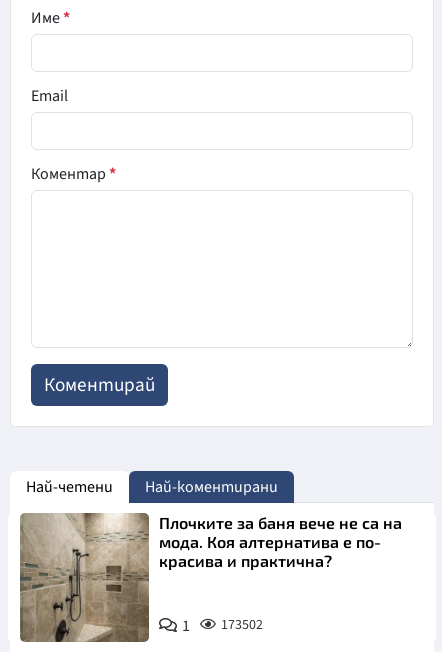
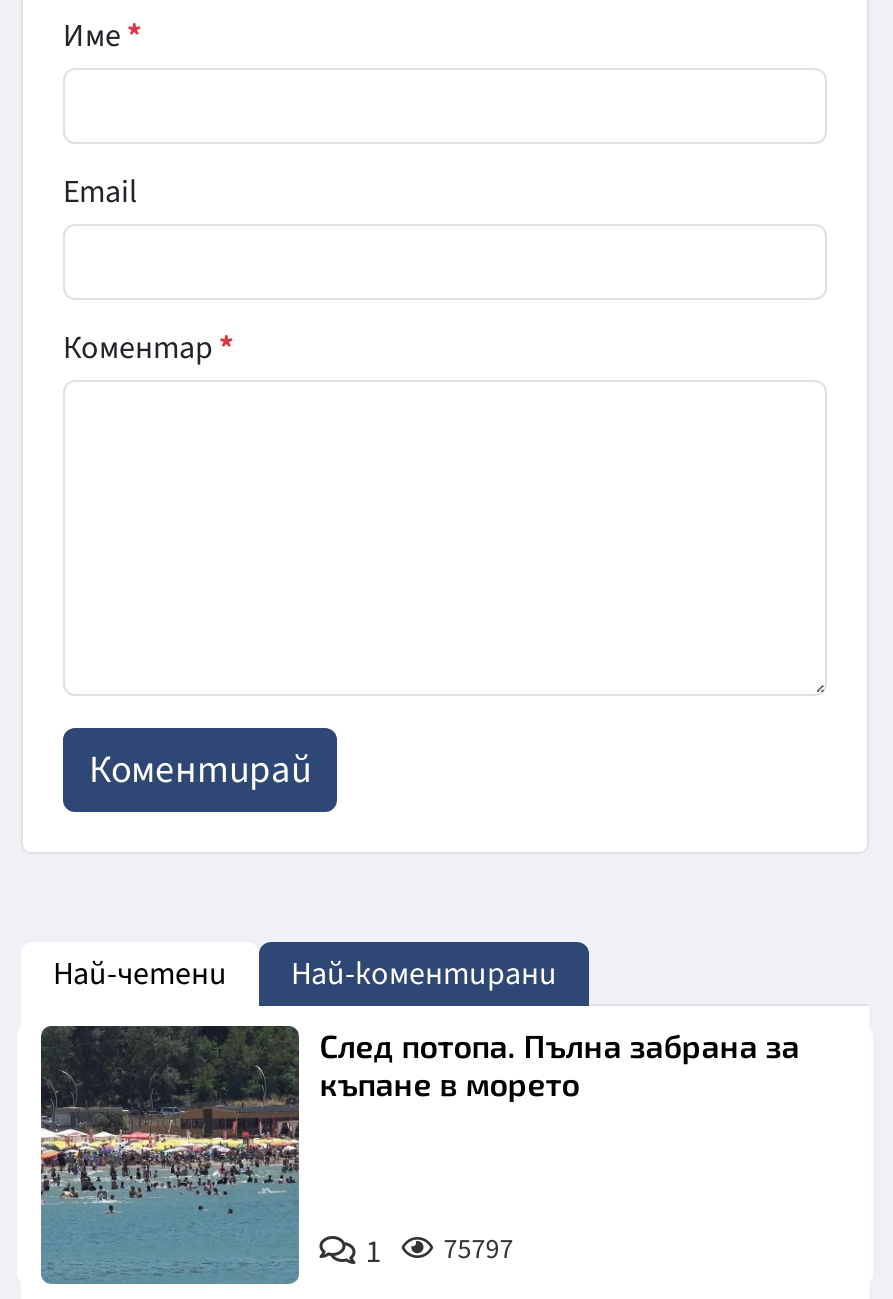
- [image]
- Плочките за баня вече не са на
- мода. Коя алтернатива е по-
- красива и практична?
+ [image]
+ След потопа. Пълна забрана за
+ къпане в морето

- 1 173502
+ 1 75797
